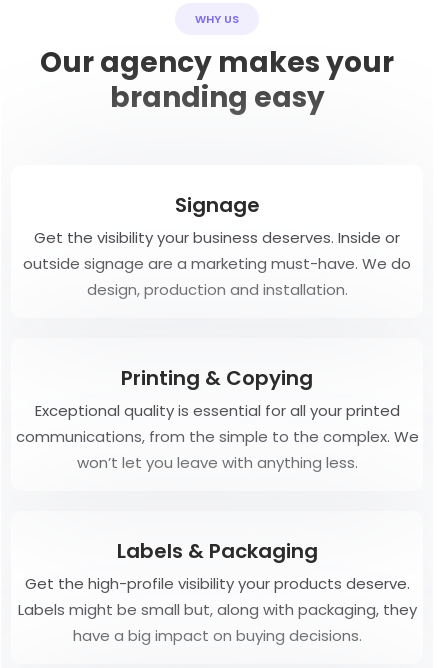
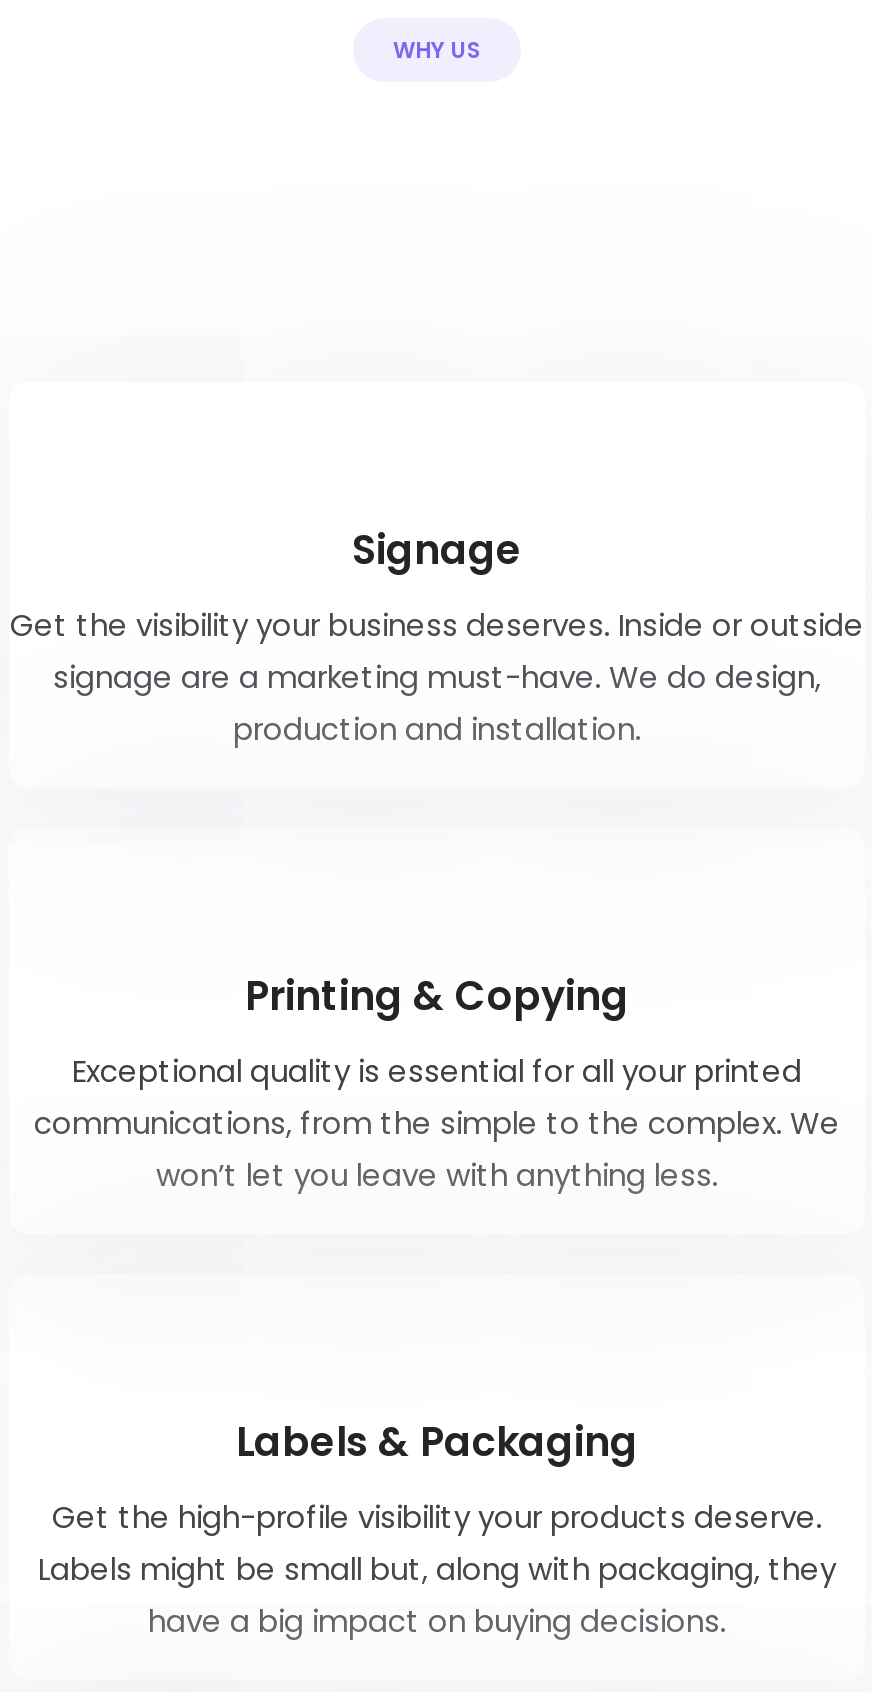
- Our agency makes your
- branding easy
